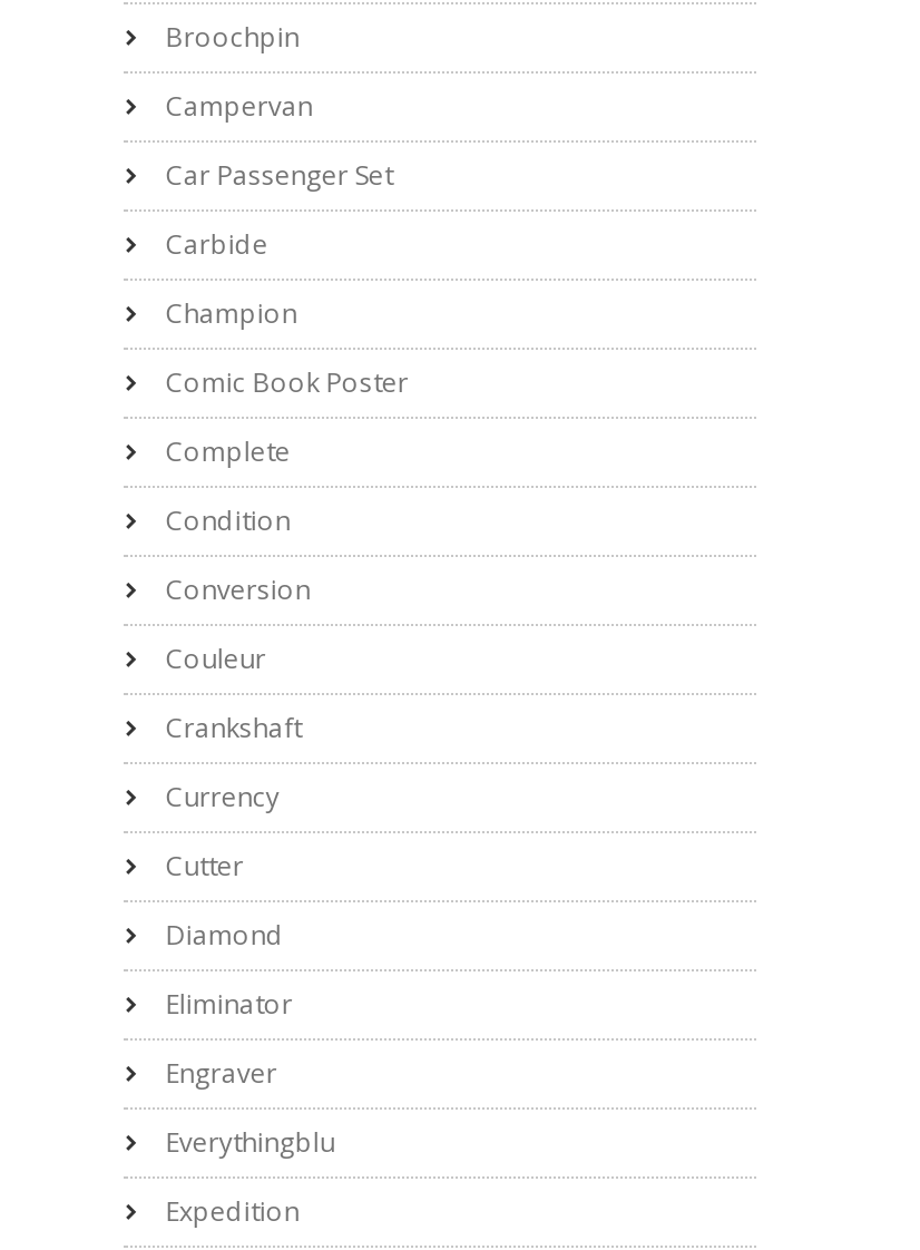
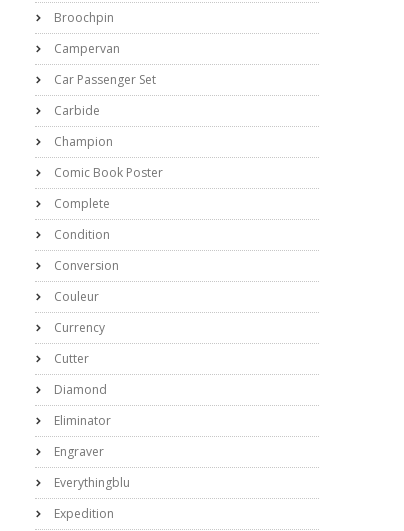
- Crankshaft
